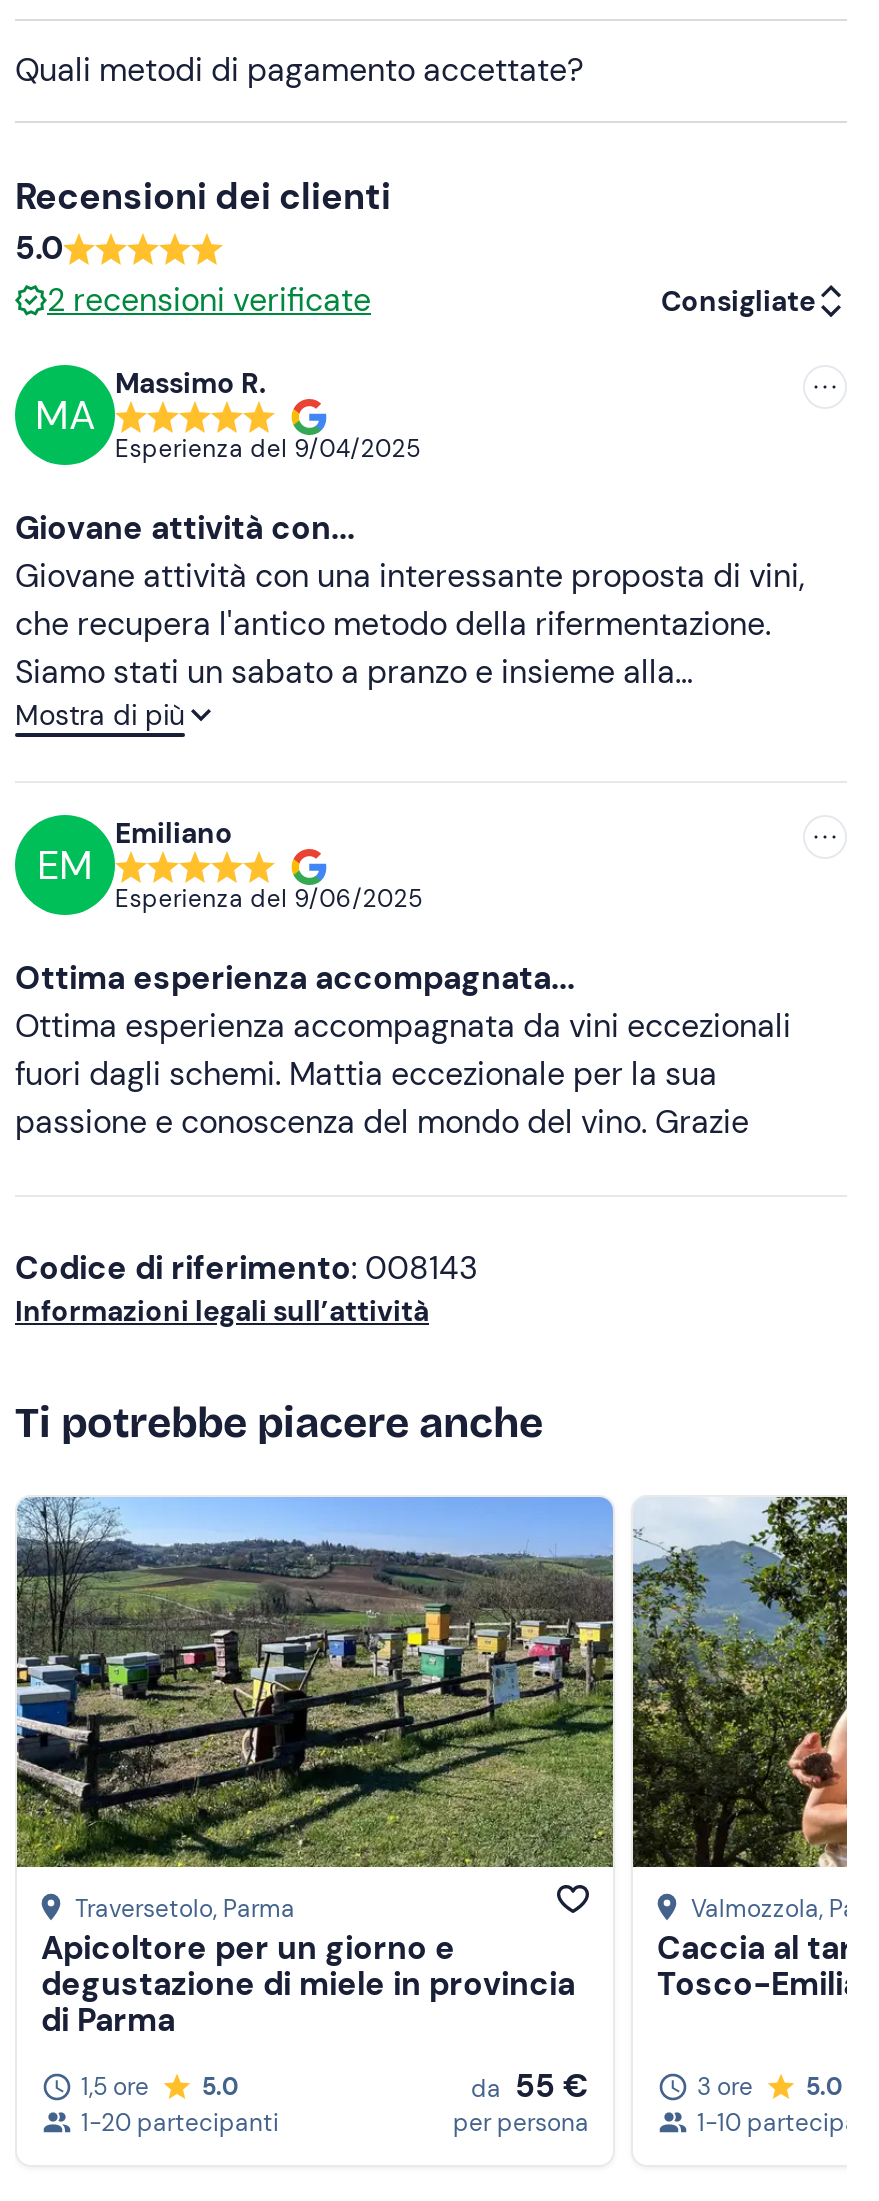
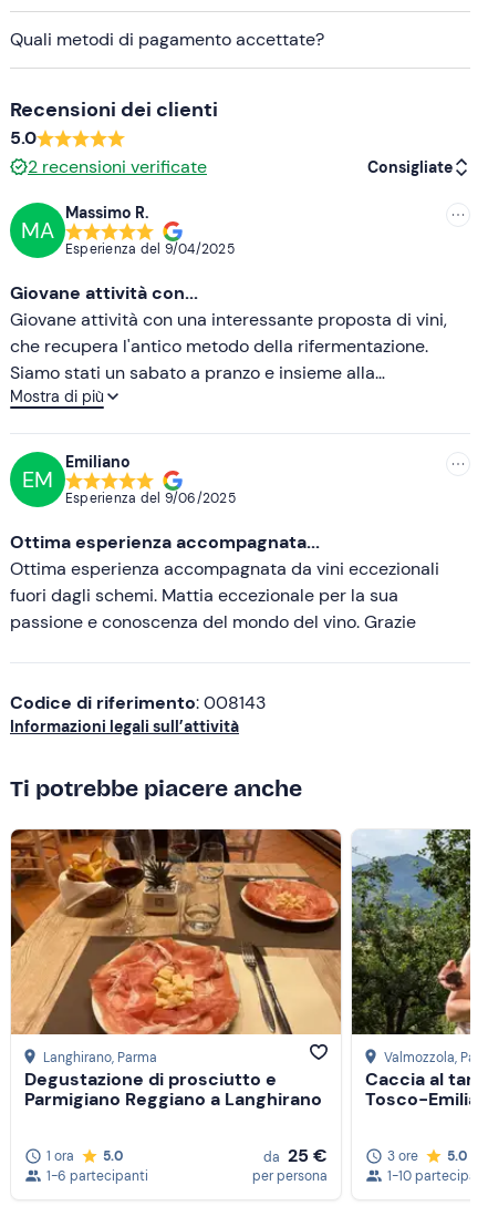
- [image]
- Traversetolo, Parma
- Apicoltore per un giorno e
- degustazione di miele in provincia
- di Parma
+ [image]
+ Langhirano, Parma
+ Degustazione di prosciutto e
+ Parmigiano Reggiano a Langhirano

- 1,5 ore 5.0
+ 1 ora 5.0

- da 55 €
+ da 25 €

- 1-20 partecipanti
+ 1-6 partecipanti
